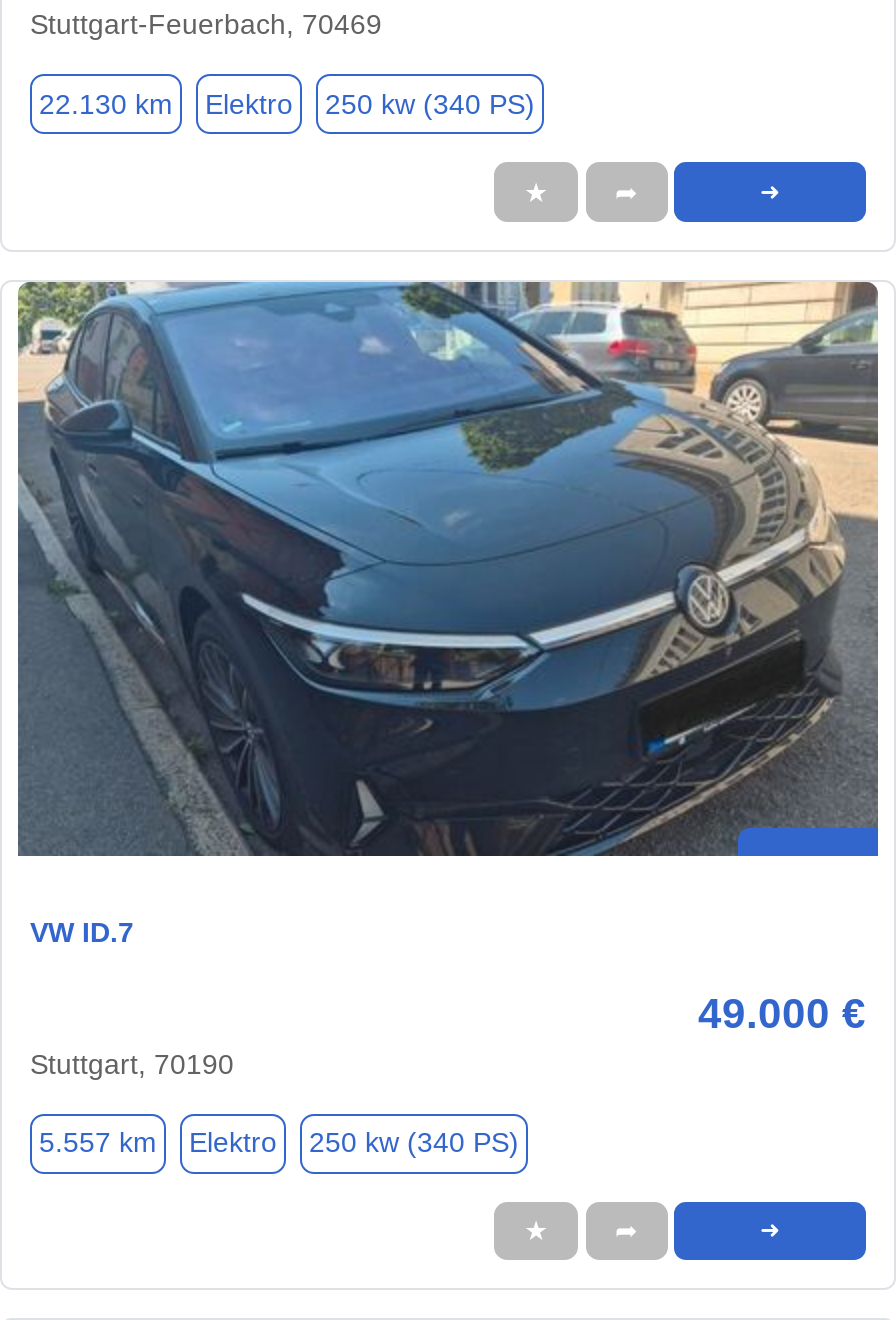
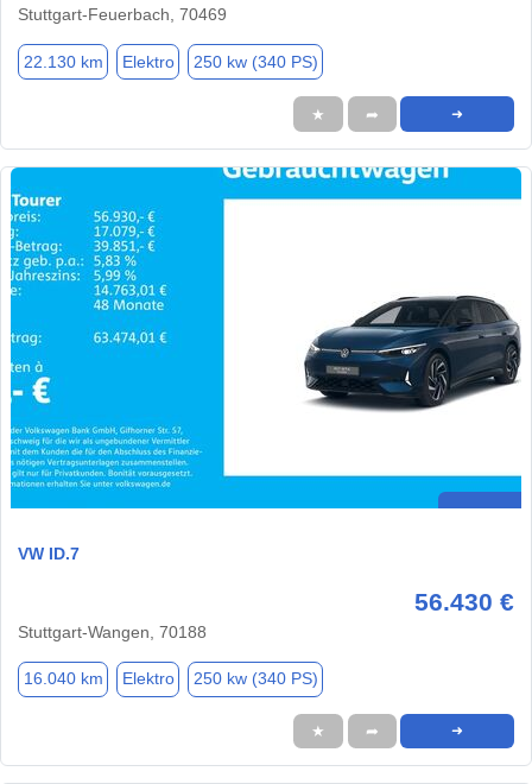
- [image]
+ [image]

- 49.000 €
- Stuttgart, 70190
+ 56.430 €
+ Stuttgart-Wangen, 70188

- 5.557 km Elektro 250 kw (340 PS)
+ 16.040 km Elektro 250 kw (340 PS)
